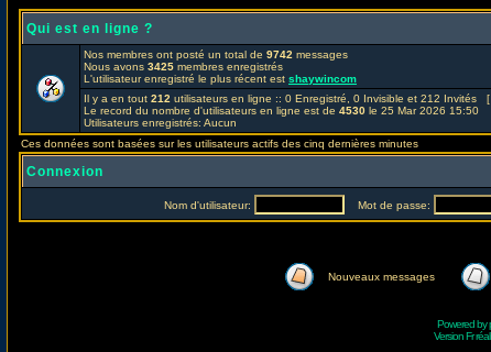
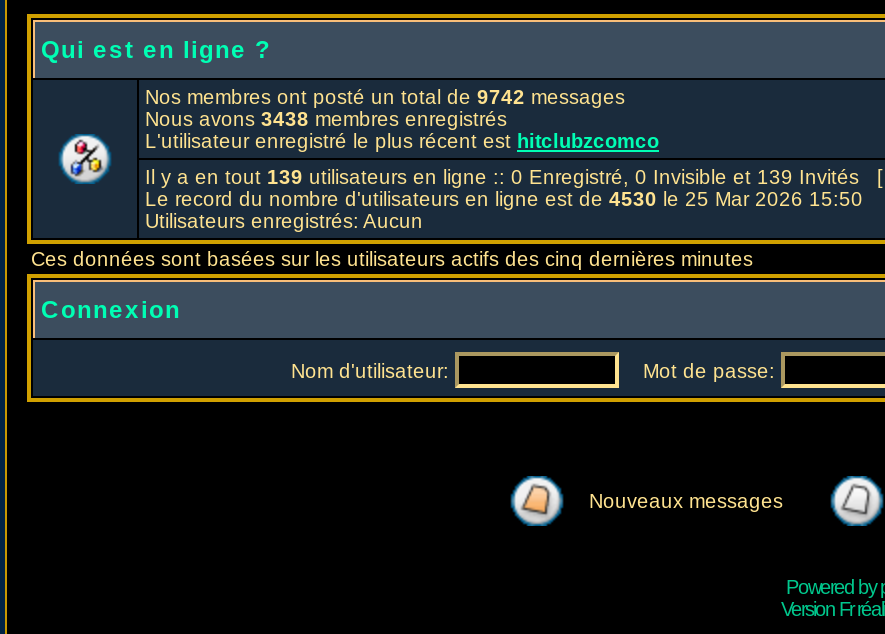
- Nous avons 3425 membres enregistrés
+ Nous avons 3438 membres enregistrés

- L'utilisateur enregistré le plus récent est shaywincom
+ L'utilisateur enregistré le plus récent est hitclubzcomco

- Il y a en tout 212 utilisateurs en ligne :: 0 Enregistré, 0 Invisible et 212 Invités [
+ Il y a en tout 139 utilisateurs en ligne :: 0 Enregistré, 0 Invisible et 139 Invités [
